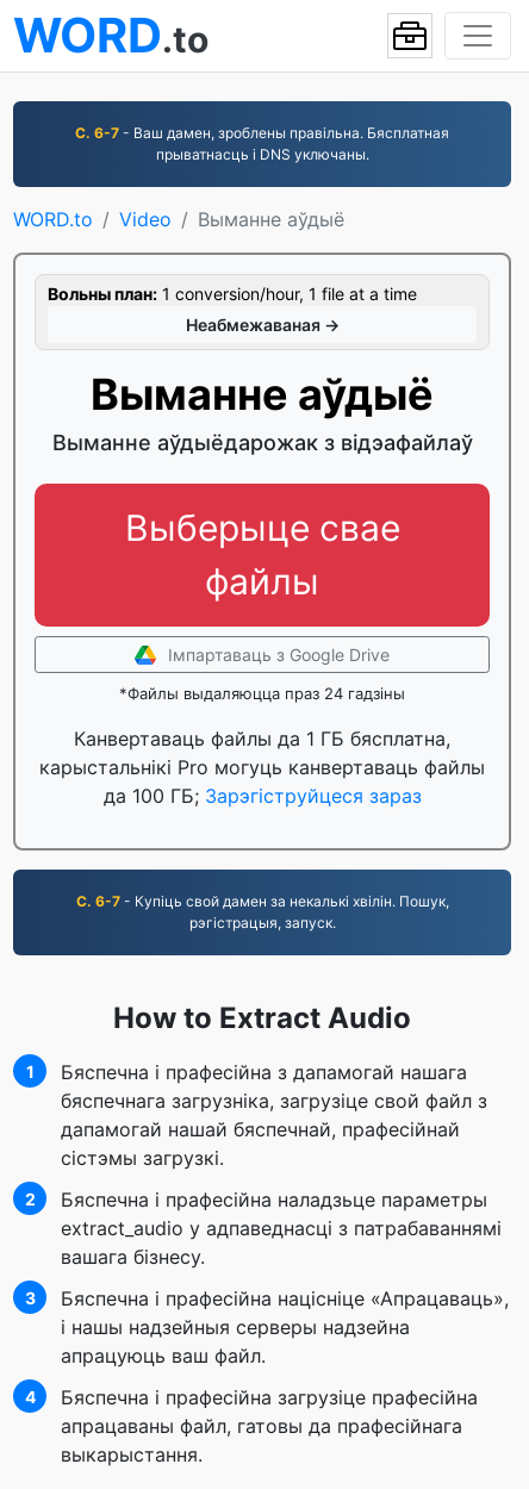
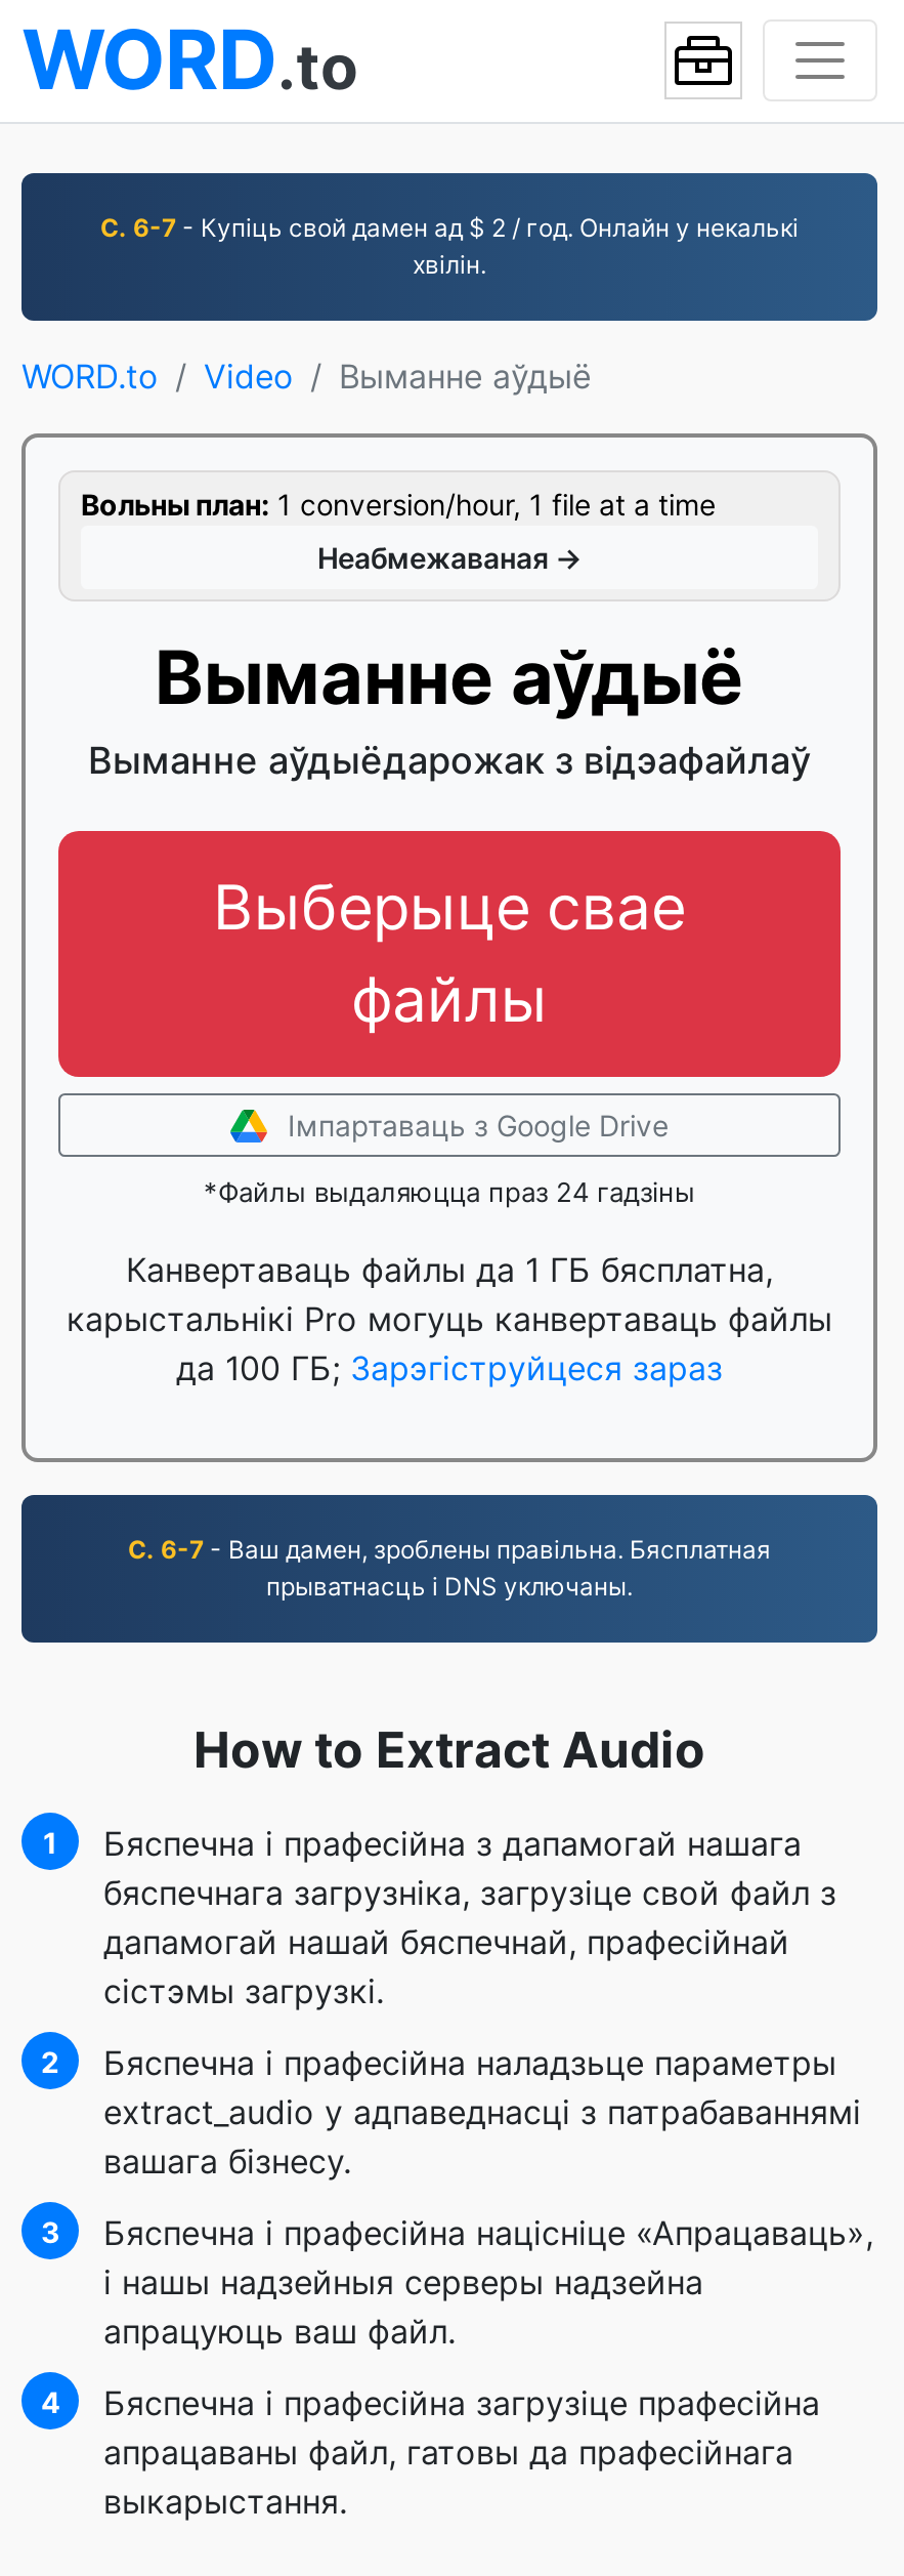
+ С. 6-7 - Купіць свой дамен ад $ 2 / год. Онлайн у некалькі
+ хвілін.

moved down: С. 6-7 - Ваш дамен, зроблены правільна. Бясплатная | прыватнасць і DNS уключаны.

- С. 6-7 - Купіць свой дамен за некалькі хвілін. Пошук,
- рэгістрацыя, запуск.
